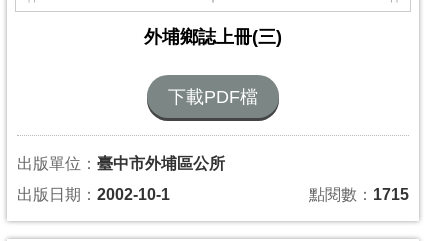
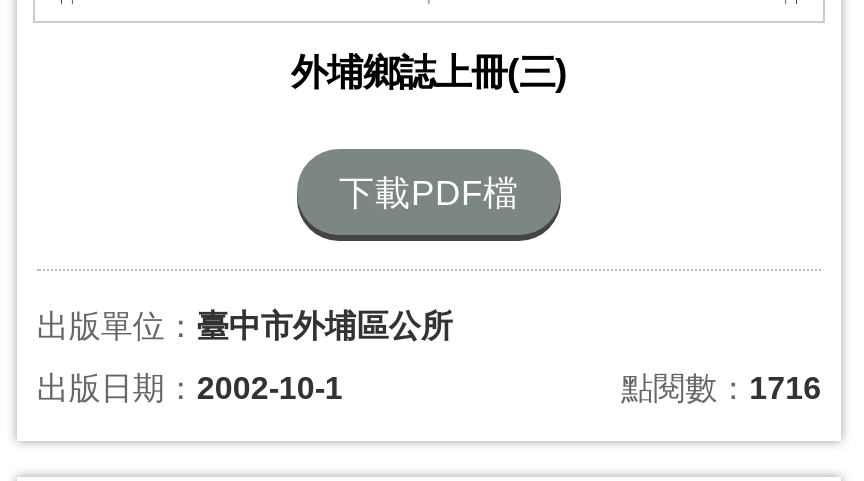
- 點閱數：1715
+ 點閱數：1716
